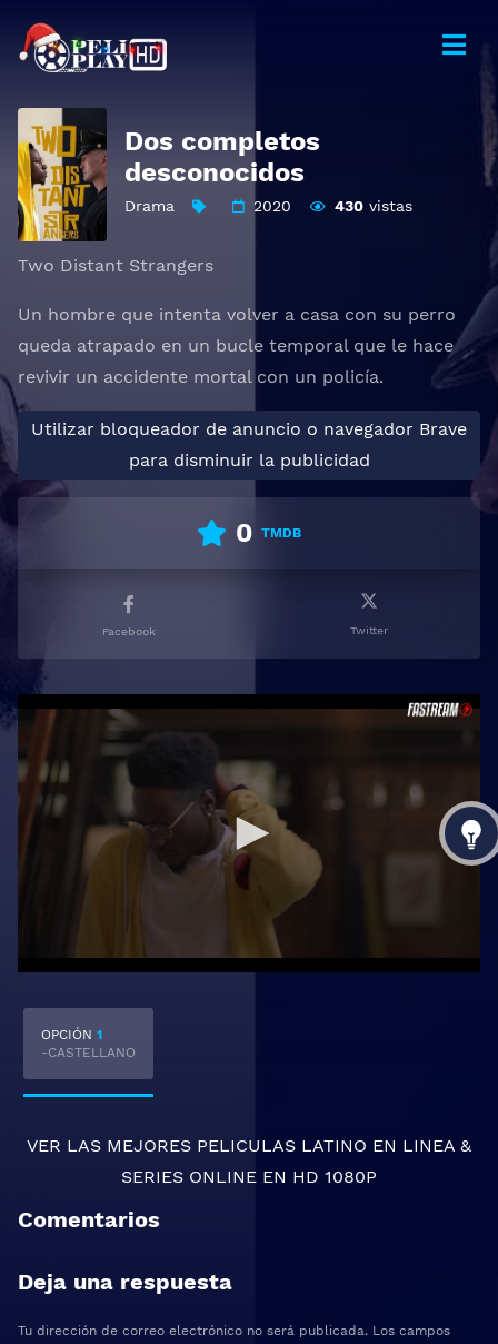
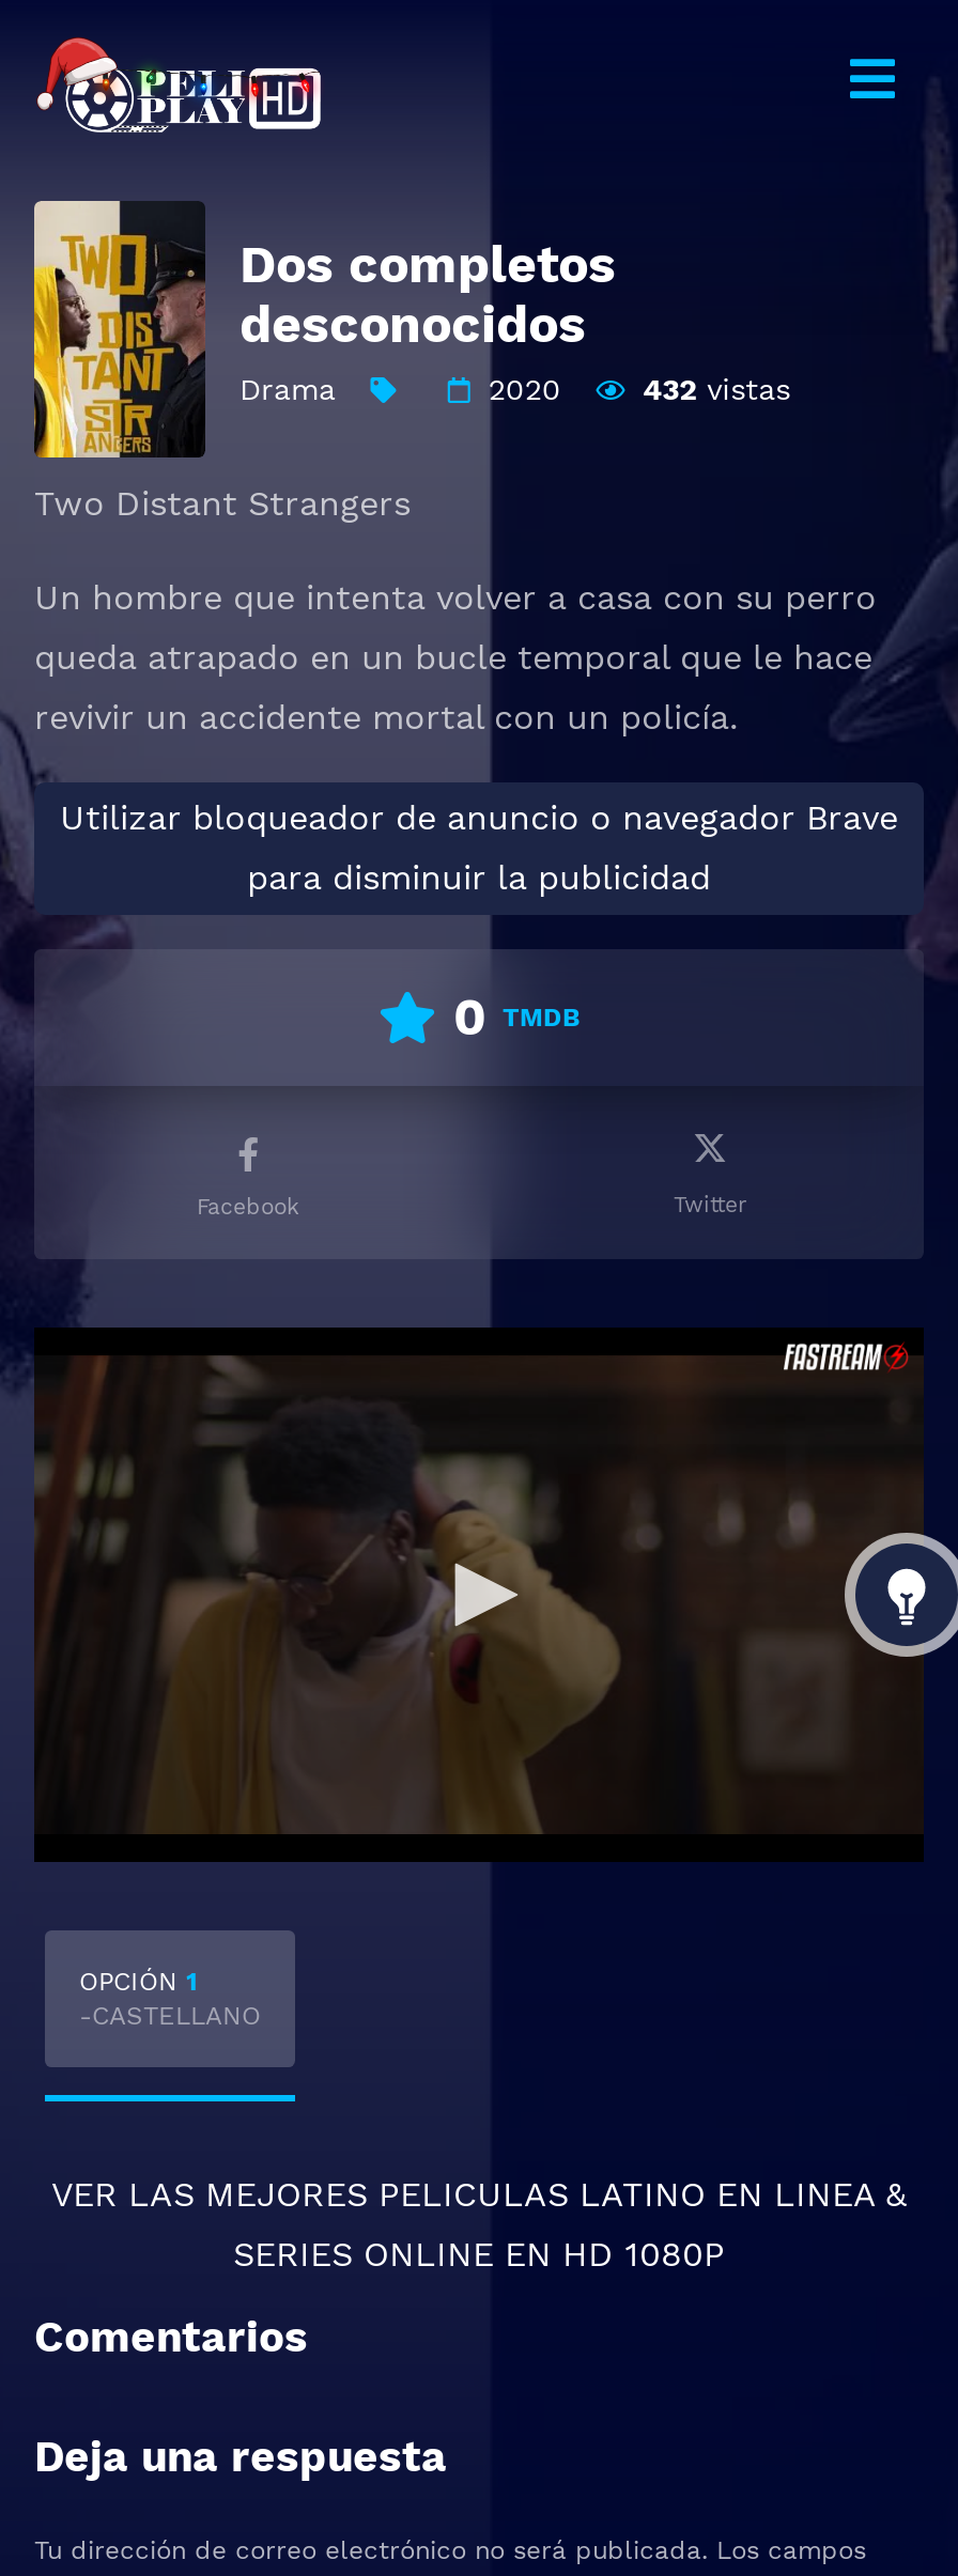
- 430 vistas
+ 432 vistas
